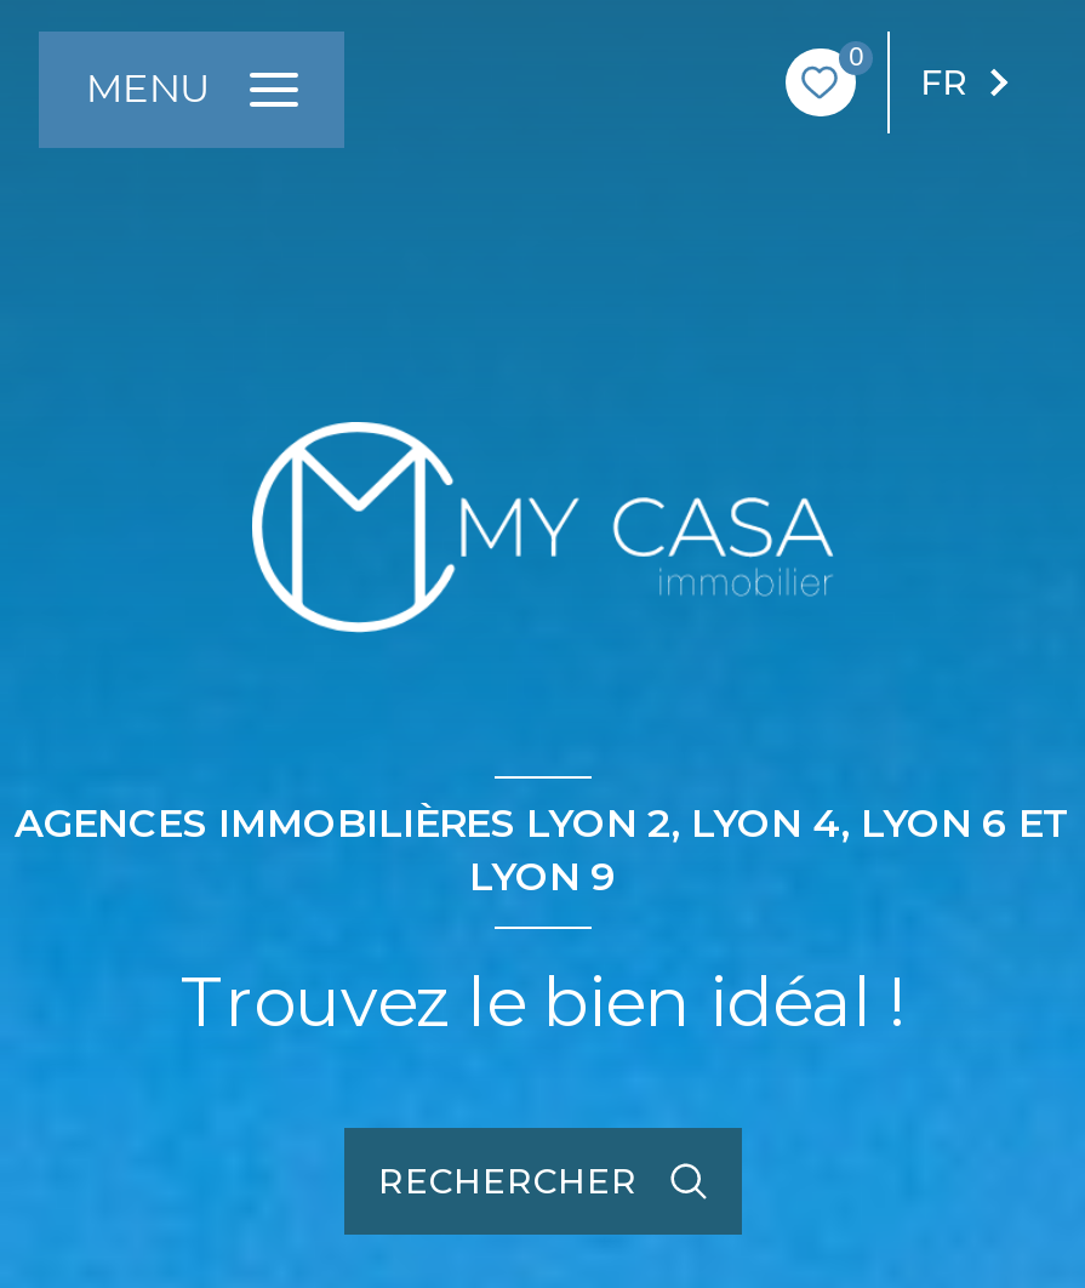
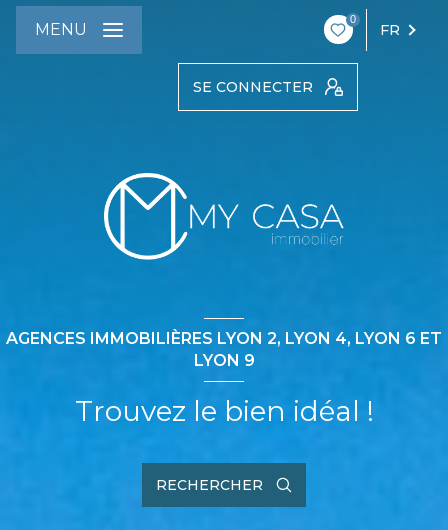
+ SE CONNECTER
